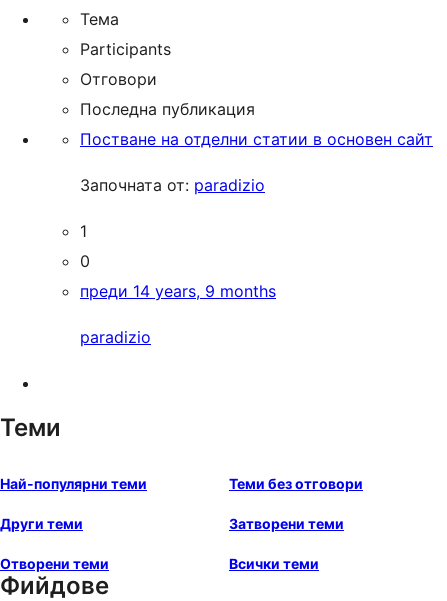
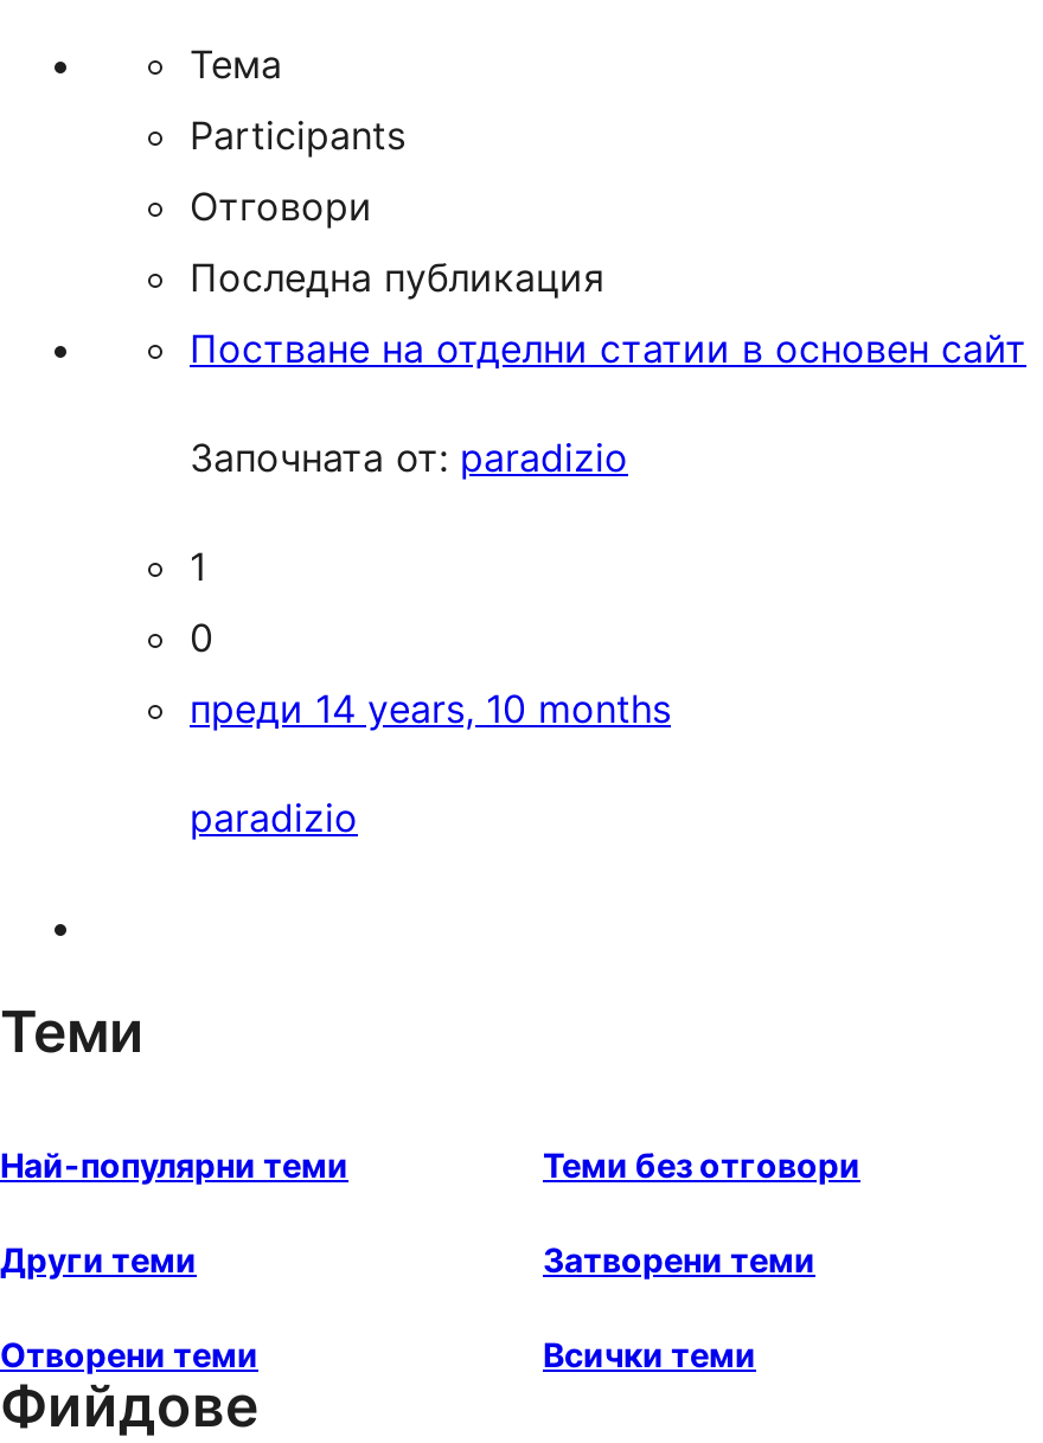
- преди 14 years, 9 months
+ преди 14 years, 10 months
